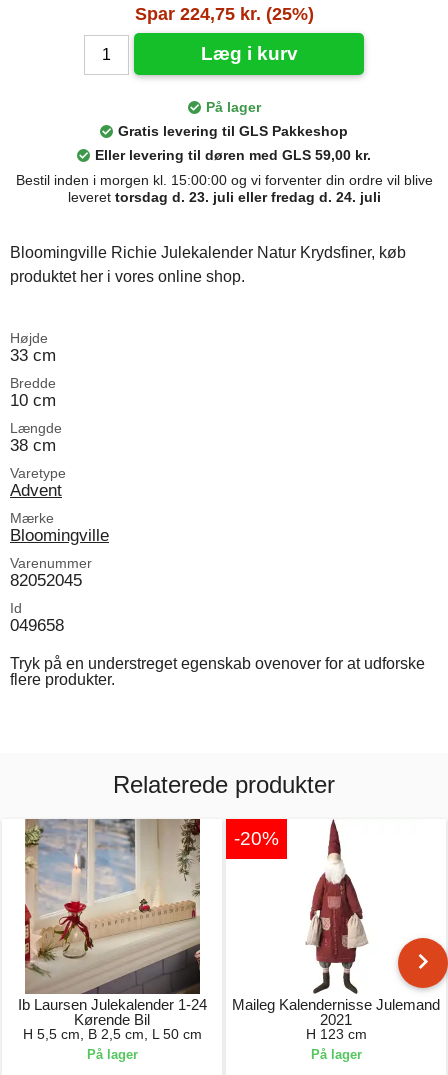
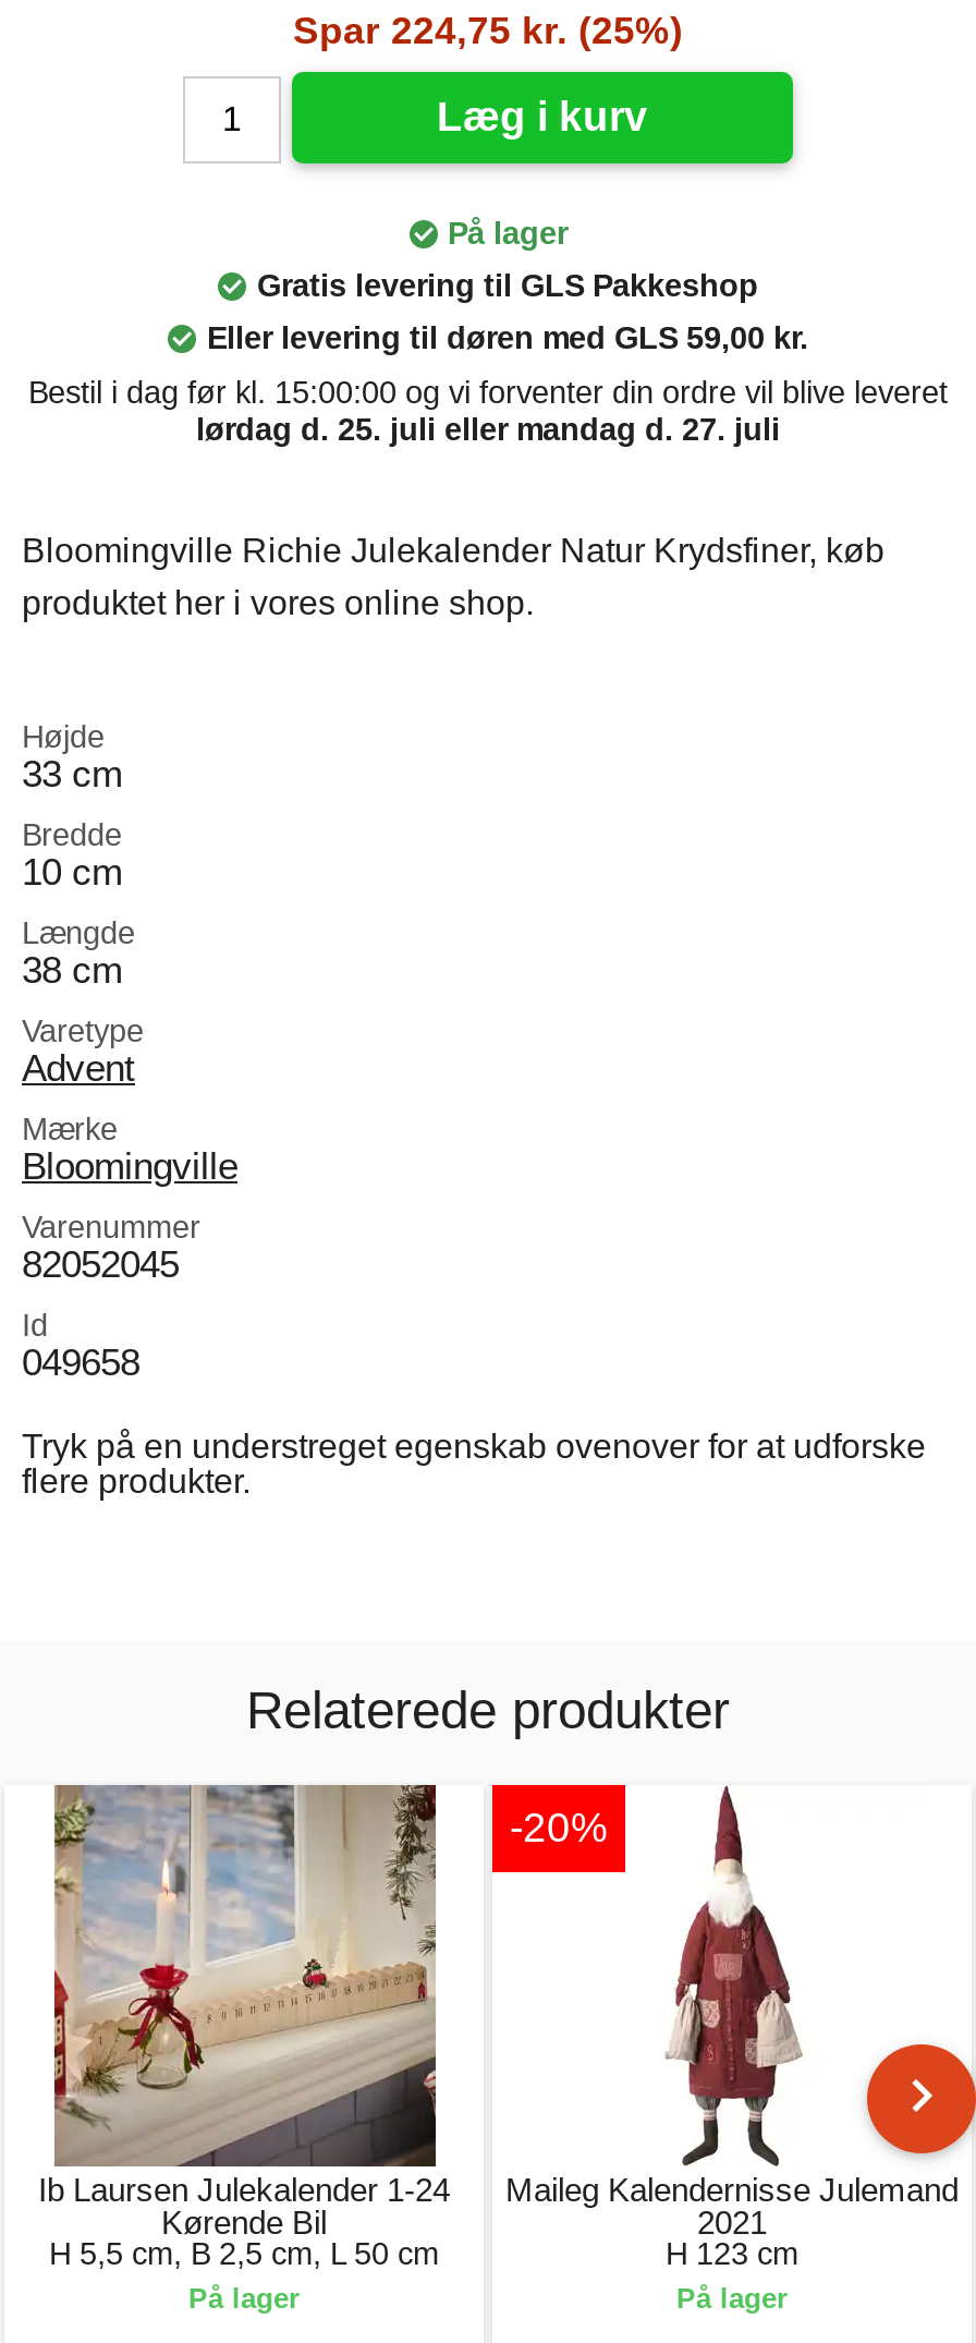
- Bestil inden i morgen kl. 15:00:00 og vi forventer din ordre vil blive
- leveret torsdag d. 23. juli eller fredag d. 24. juli
+ Bestil i dag før kl. 15:00:00 og vi forventer din ordre vil blive leveret
+ lørdag d. 25. juli eller mandag d. 27. juli
